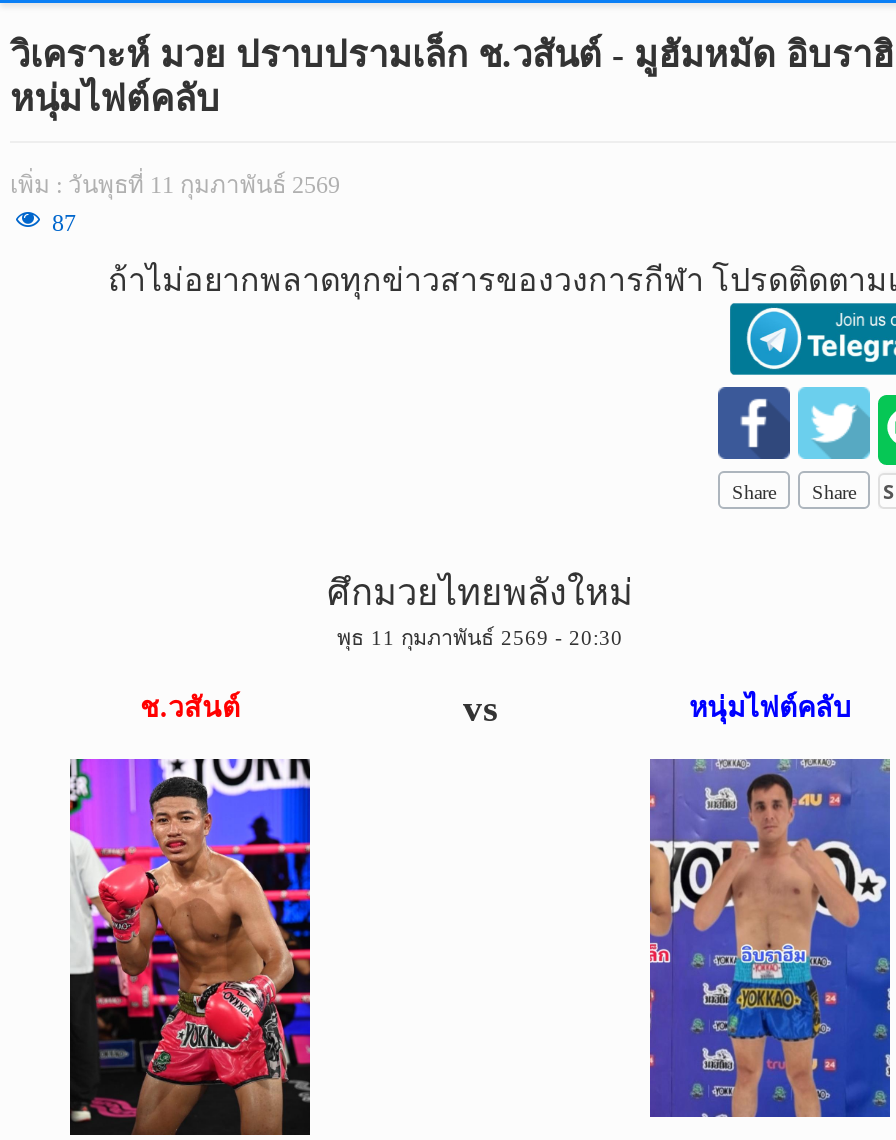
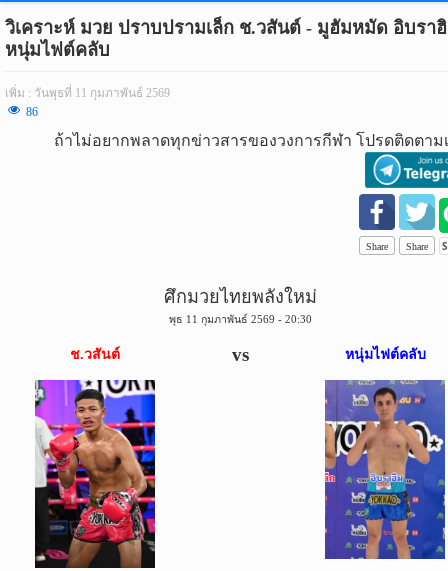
- 87
+ 86
